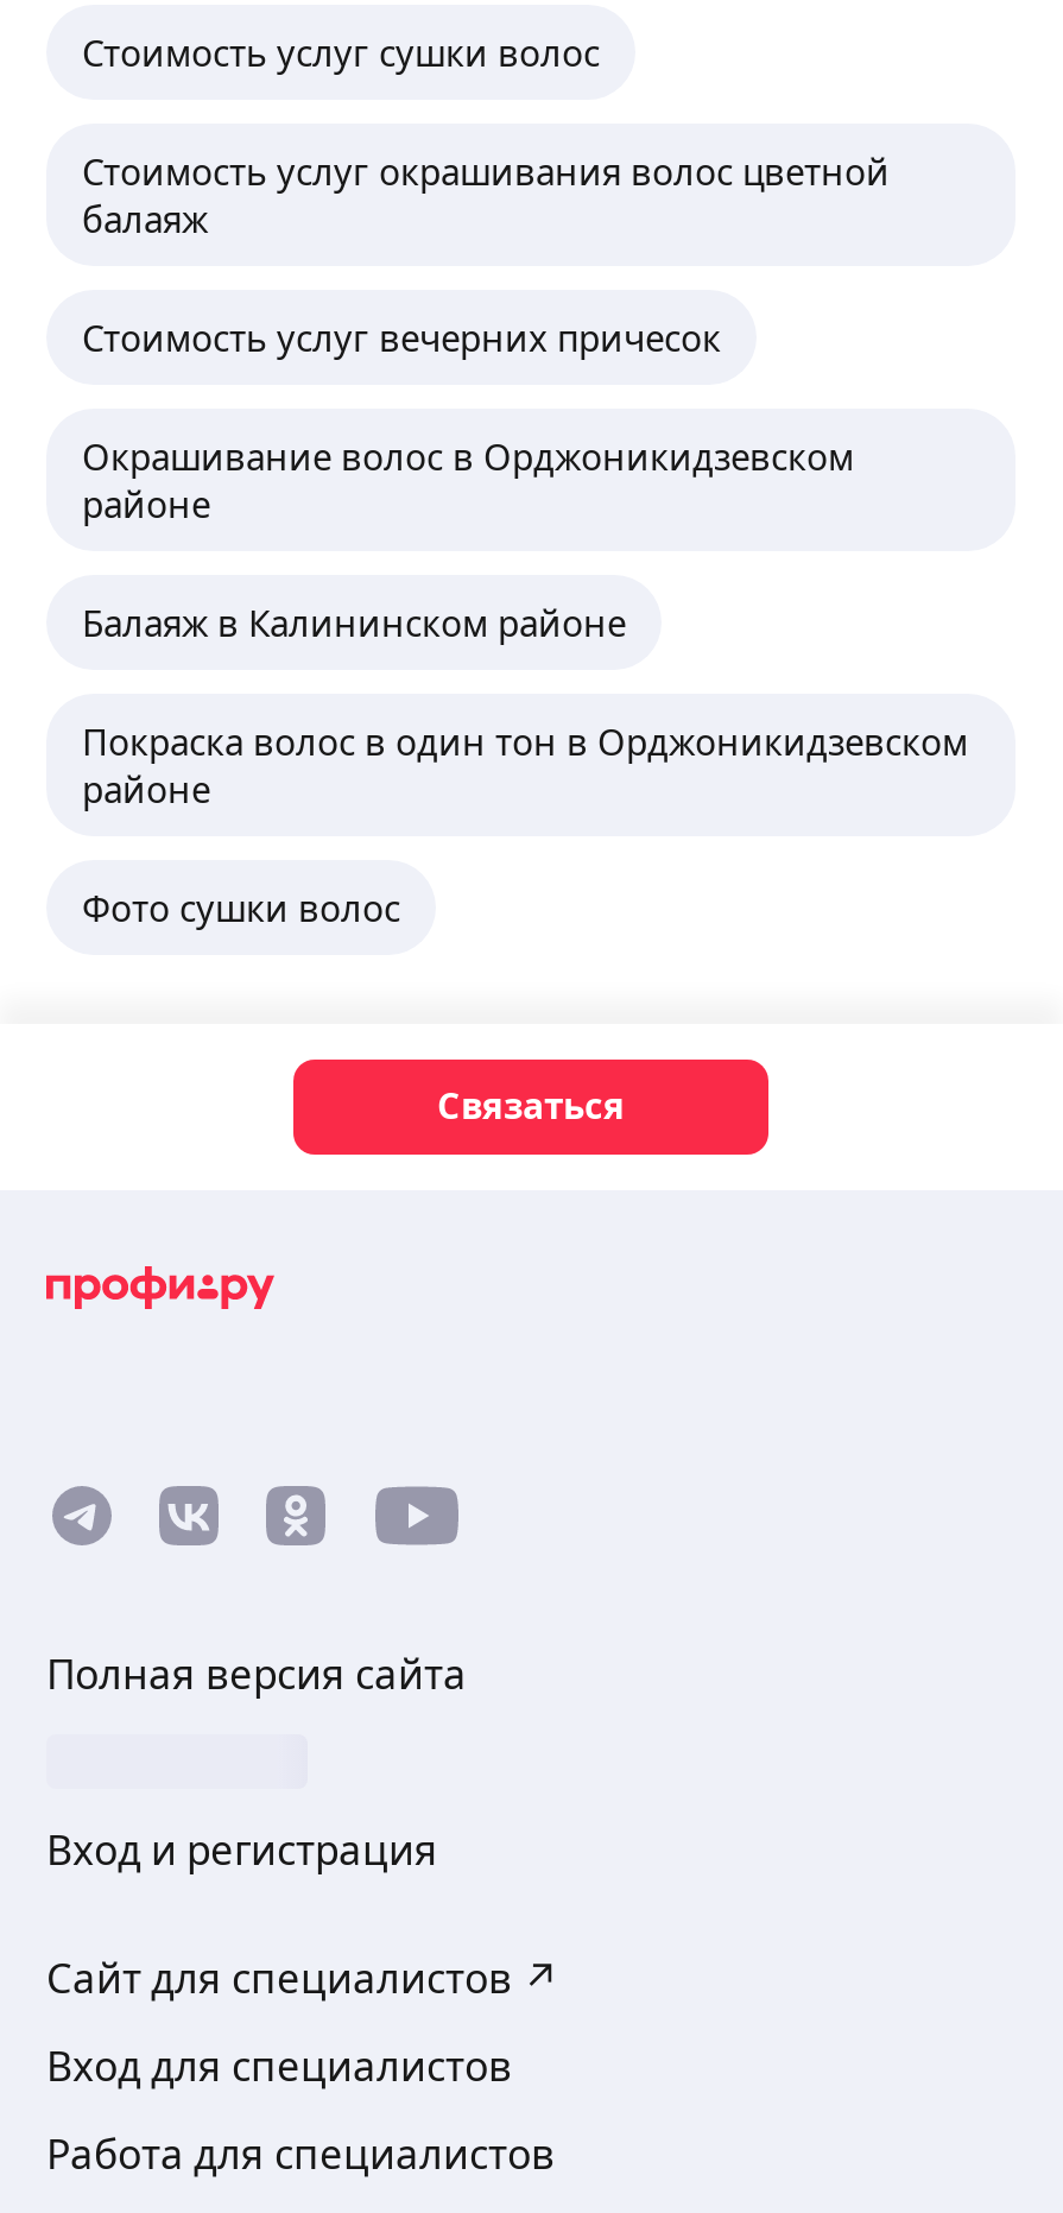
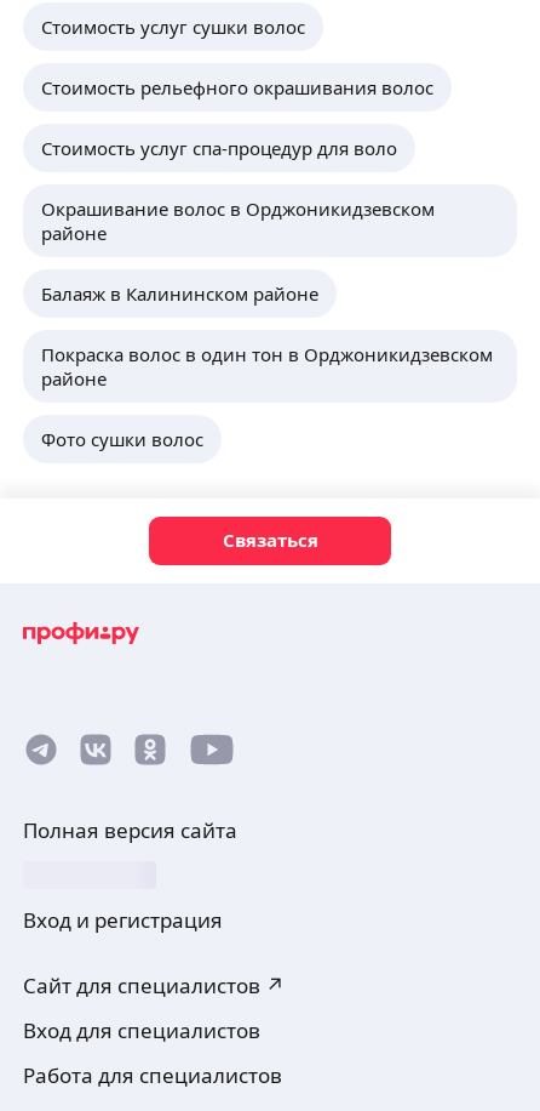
- Стоимость услуг окрашивания волос цветной
- балаяж
+ Стоимость рельефного окрашивания волос

- Стоимость услуг вечерних причесок
+ Стоимость услуг спа-процедур для воло
